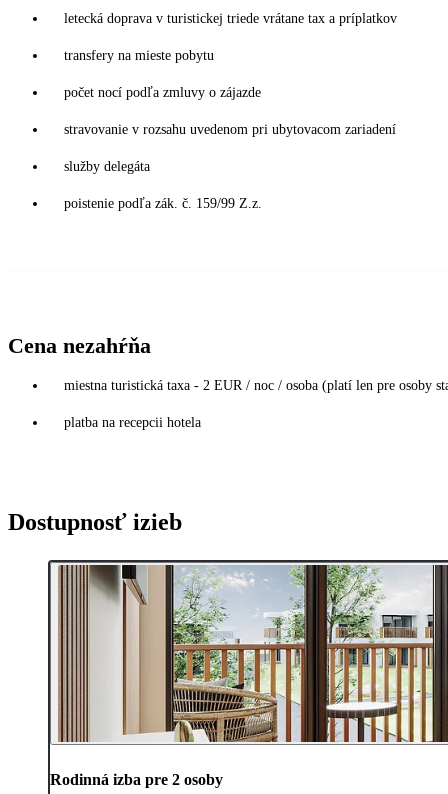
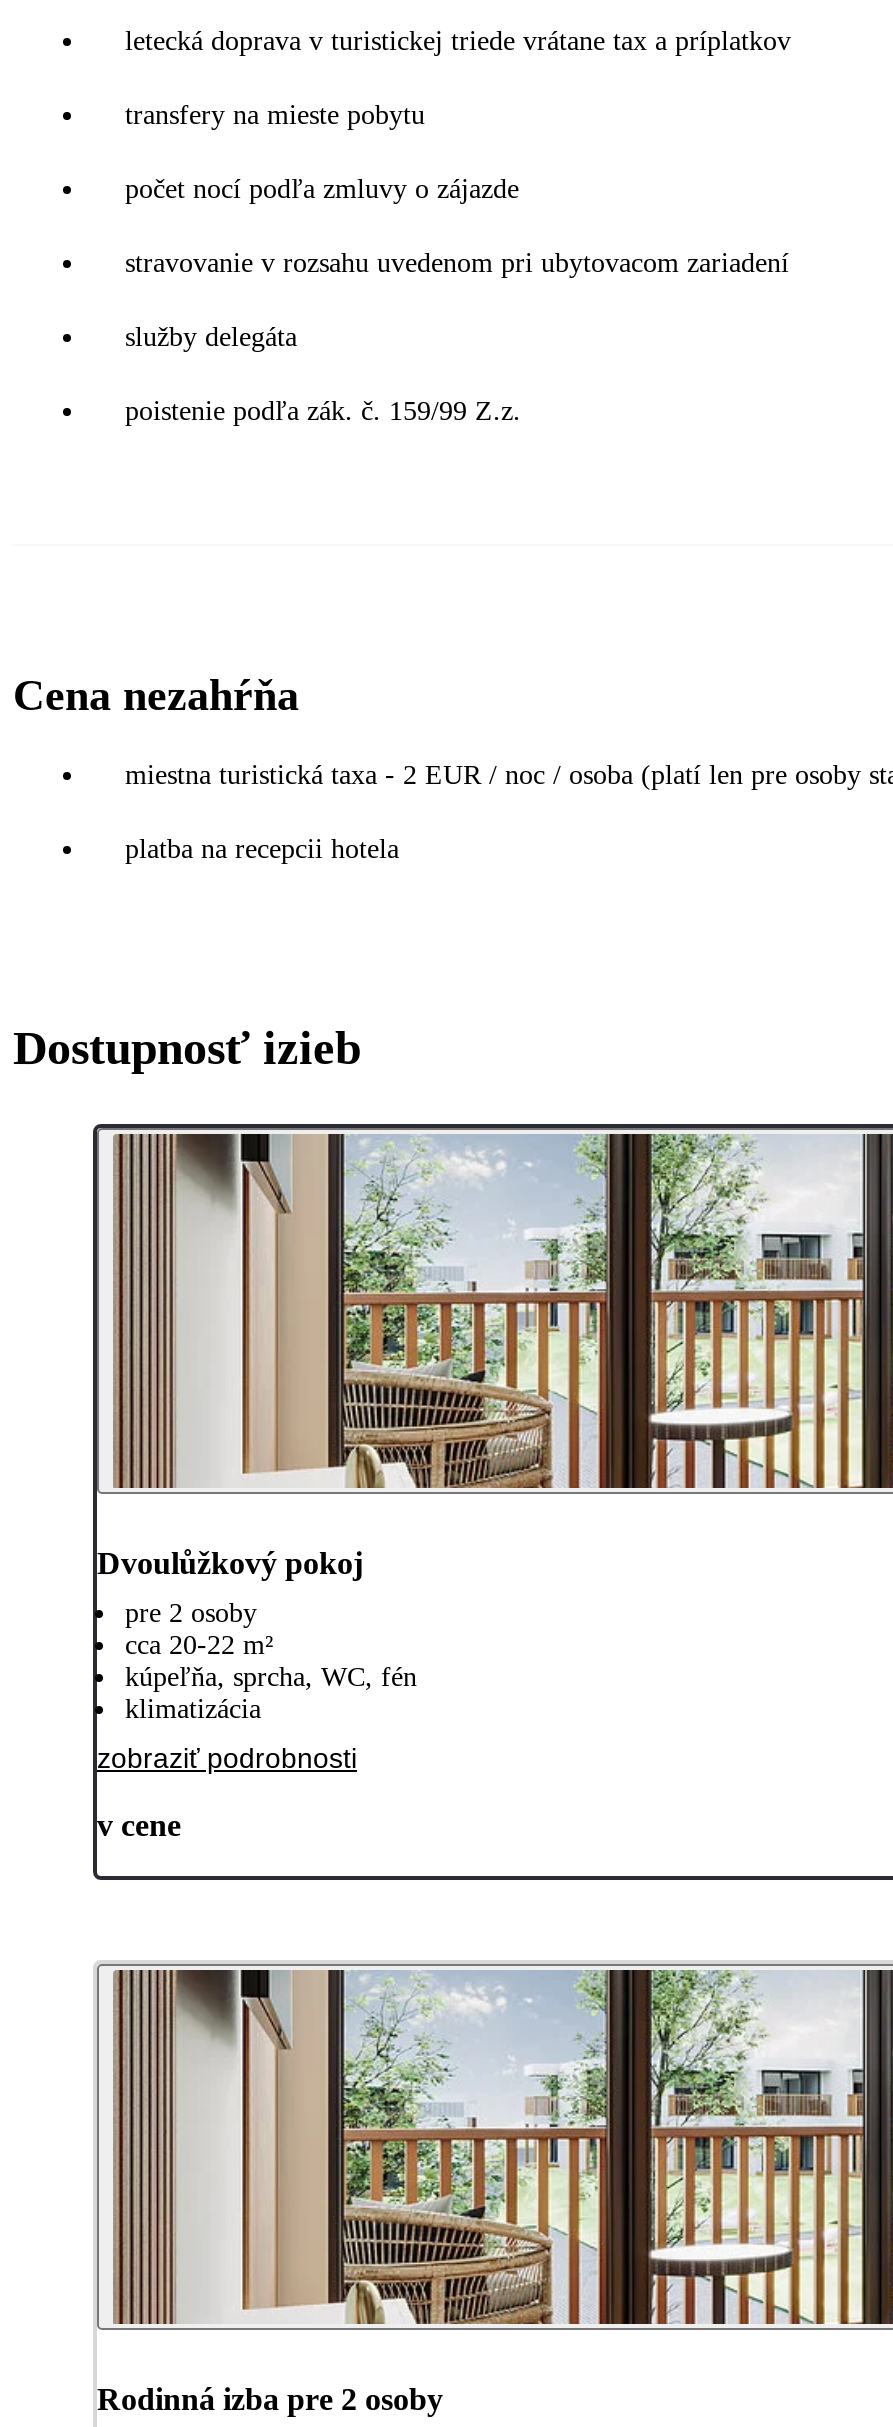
+ Dvoulůžkový pokoj
+ pre 2 osoby
+ cca 20-22 m²
+ kúpeľňa, sprcha, WC, fén
+ klimatizácia
+ zobraziť podrobnosti
+ v cene
